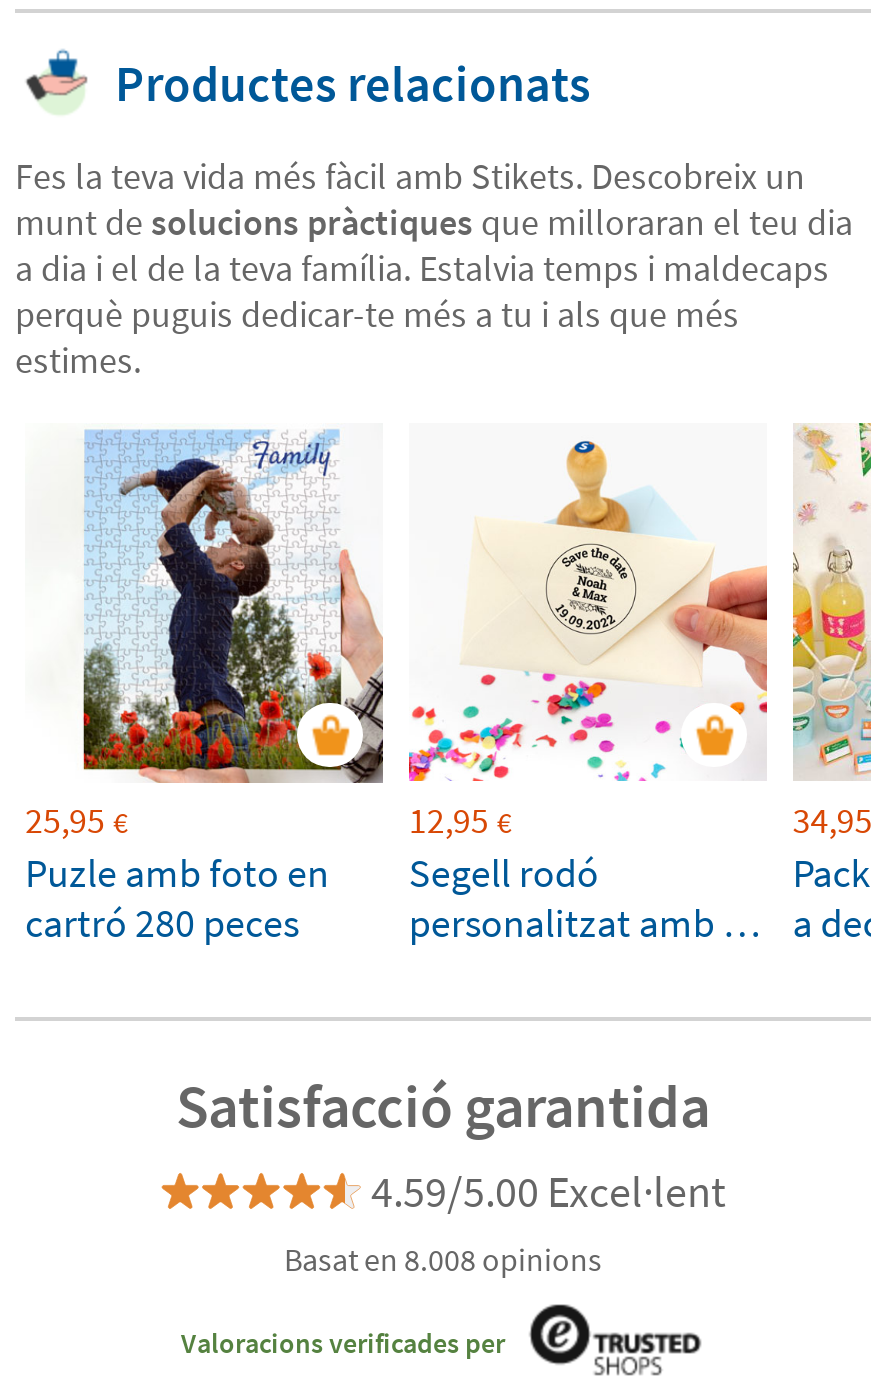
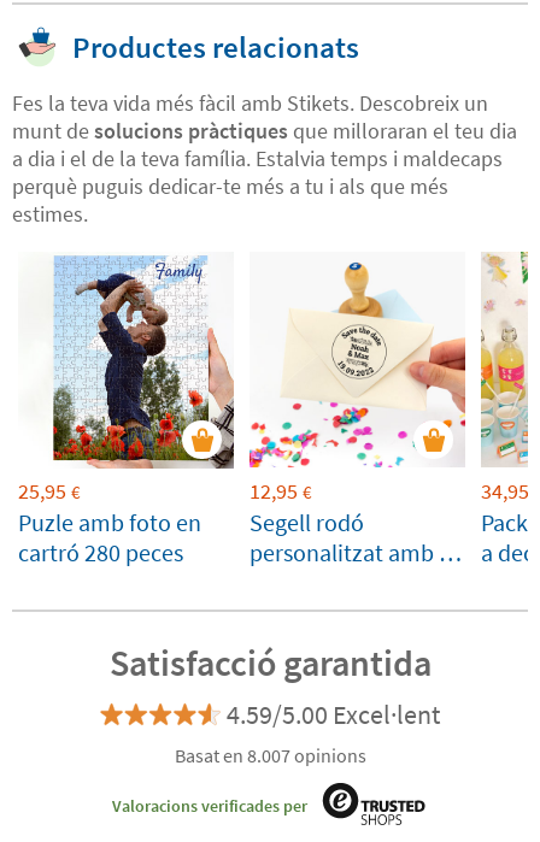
- Basat en 8.008 opinions
+ Basat en 8.007 opinions
